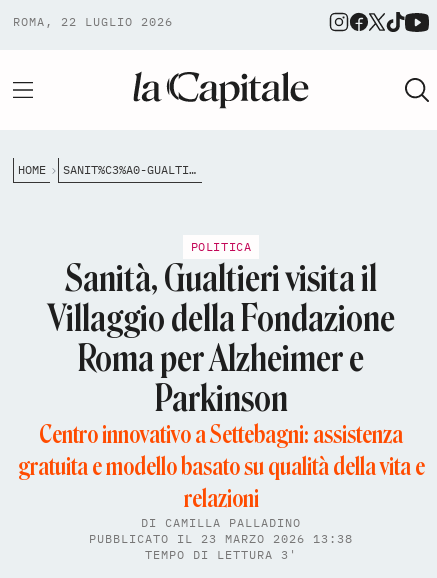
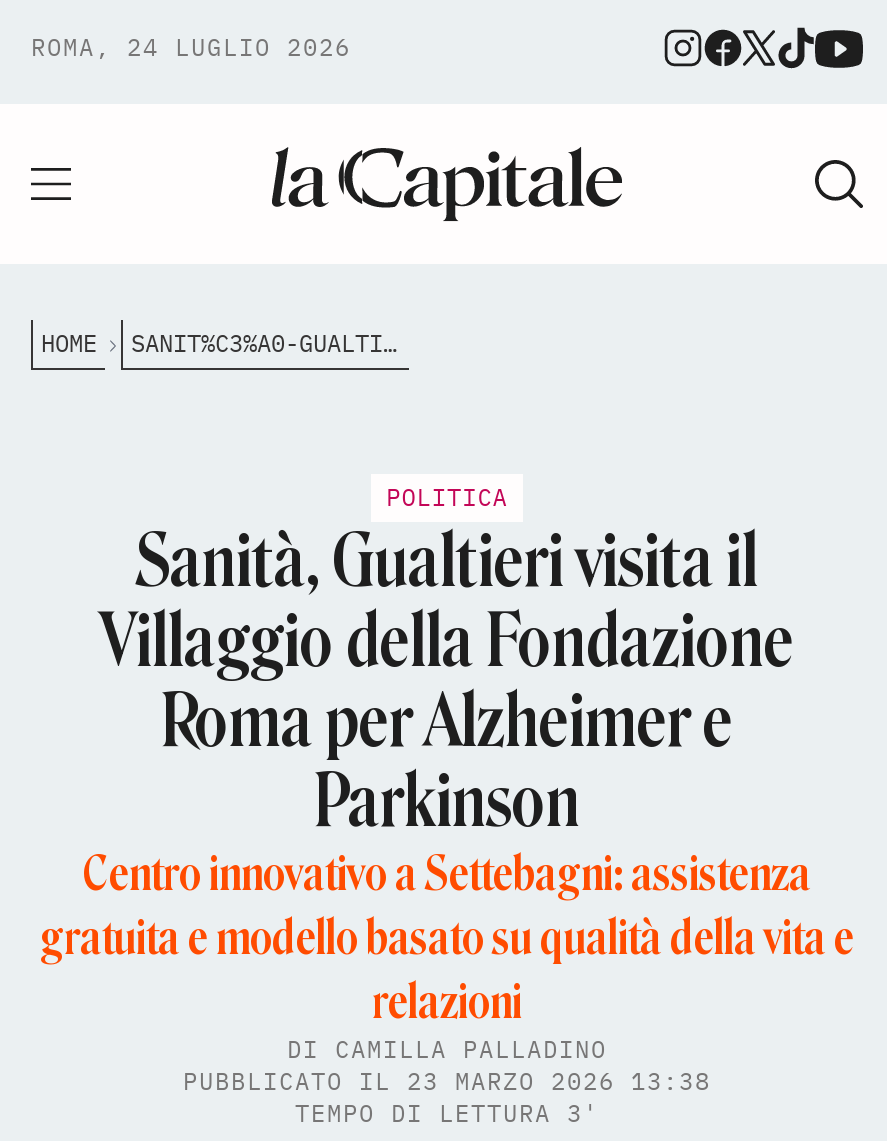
- ROMA, 22 LUGLIO 2026
+ ROMA, 24 LUGLIO 2026
